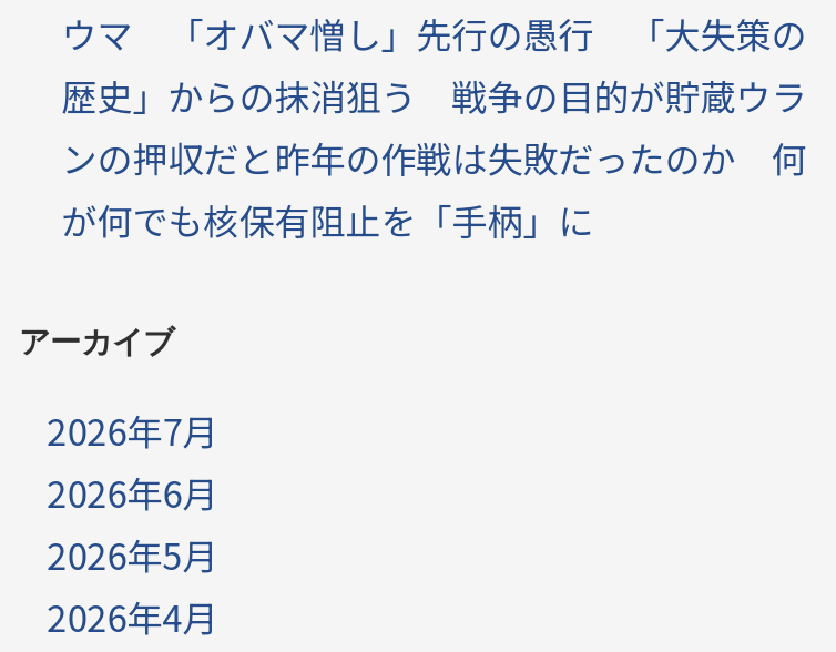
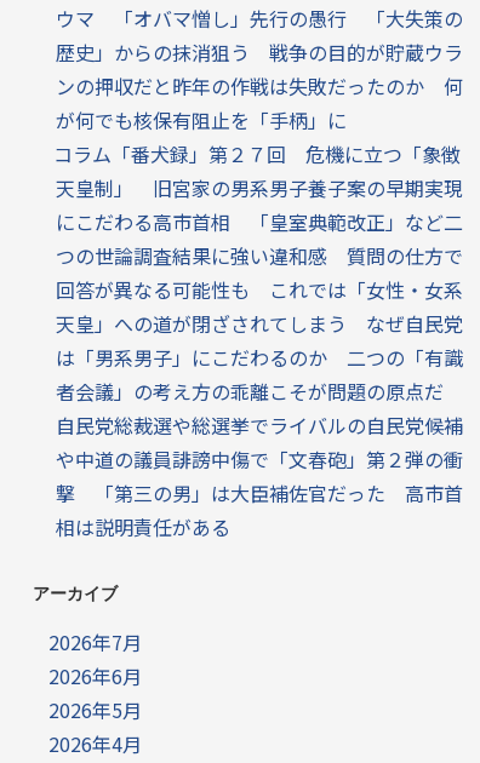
+ コラム「番犬録」第２７回 危機に立つ「象徴
+ 天皇制」 旧宮家の男系男子養子案の早期実現
+ にこだわる高市首相 「皇室典範改正」など二
+ つの世論調査結果に強い違和感 質問の仕方で
+ 回答が異なる可能性も これでは「女性・女系
+ 天皇」への道が閉ざされてしまう なぜ自民党
+ は「男系男子」にこだわるのか 二つの「有識
+ 者会議」の考え方の乖離こそが問題の原点だ
+ 自民党総裁選や総選挙でライバルの自民党候補
+ や中道の議員誹謗中傷で「文春砲」第２弾の衝
+ 撃 「第三の男」は大臣補佐官だった 高市首
+ 相は説明責任がある
